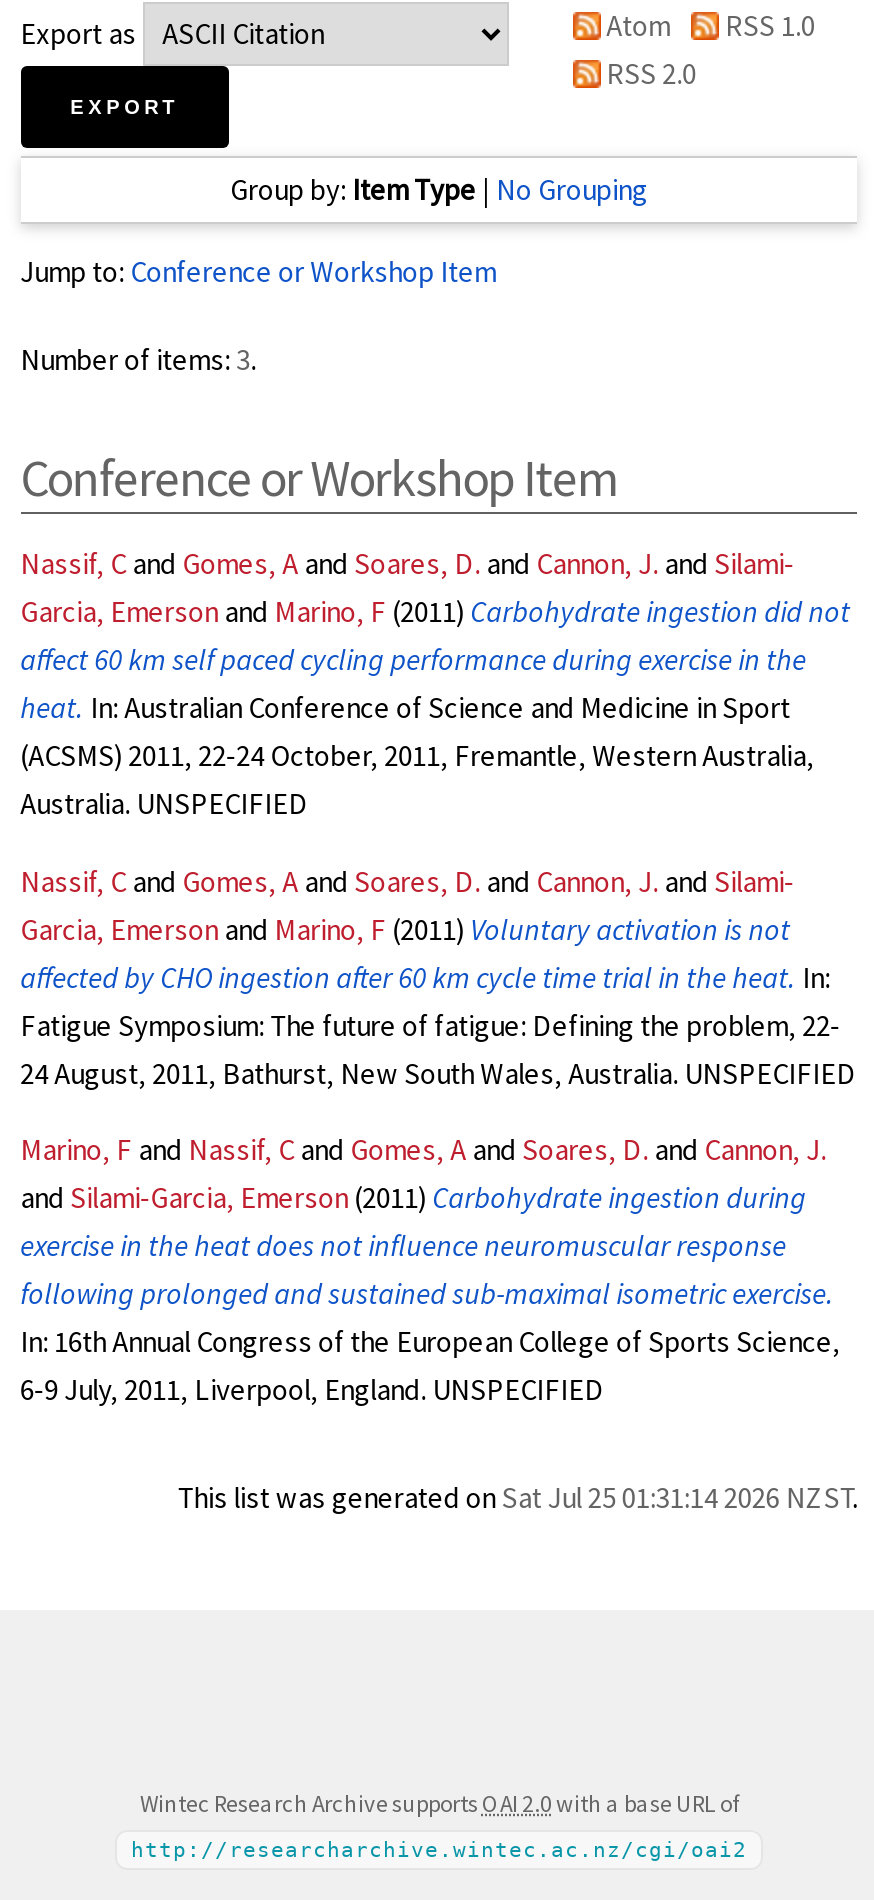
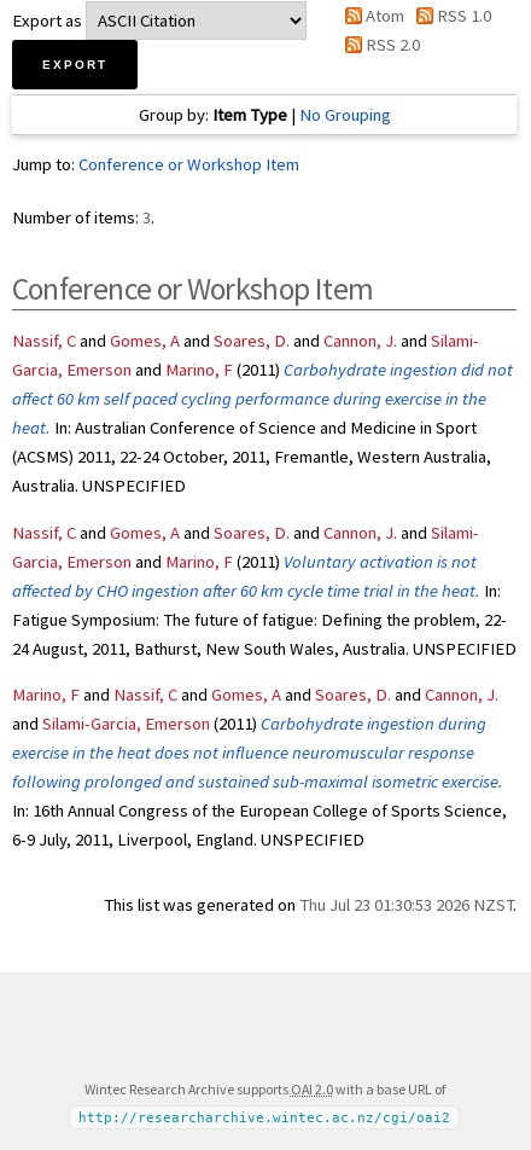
- This list was generated on Sat Jul 25 01:31:14 2026 NZST.
+ This list was generated on Thu Jul 23 01:30:53 2026 NZST.
